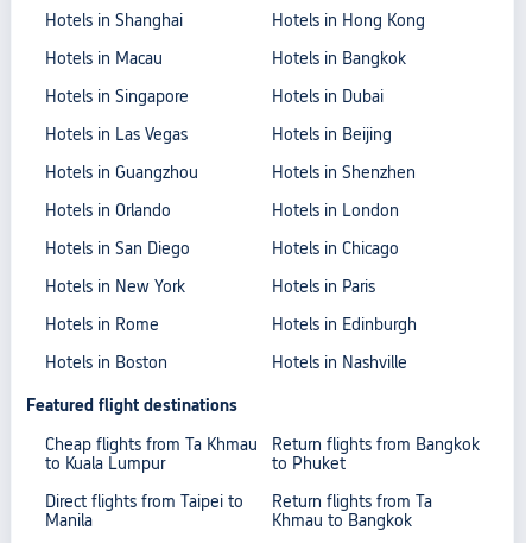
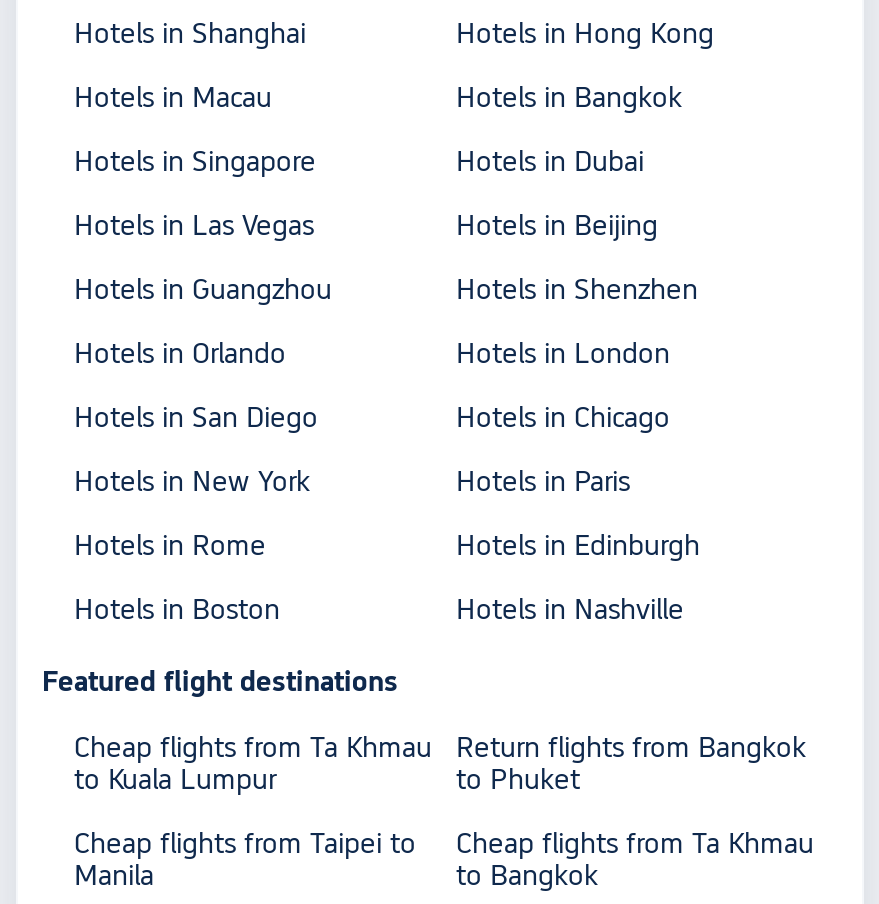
- Direct flights from Taipei to
+ Cheap flights from Taipei to

- Return flights from Ta
- Khmau to Bangkok
+ Cheap flights from Ta Khmau
+ to Bangkok
